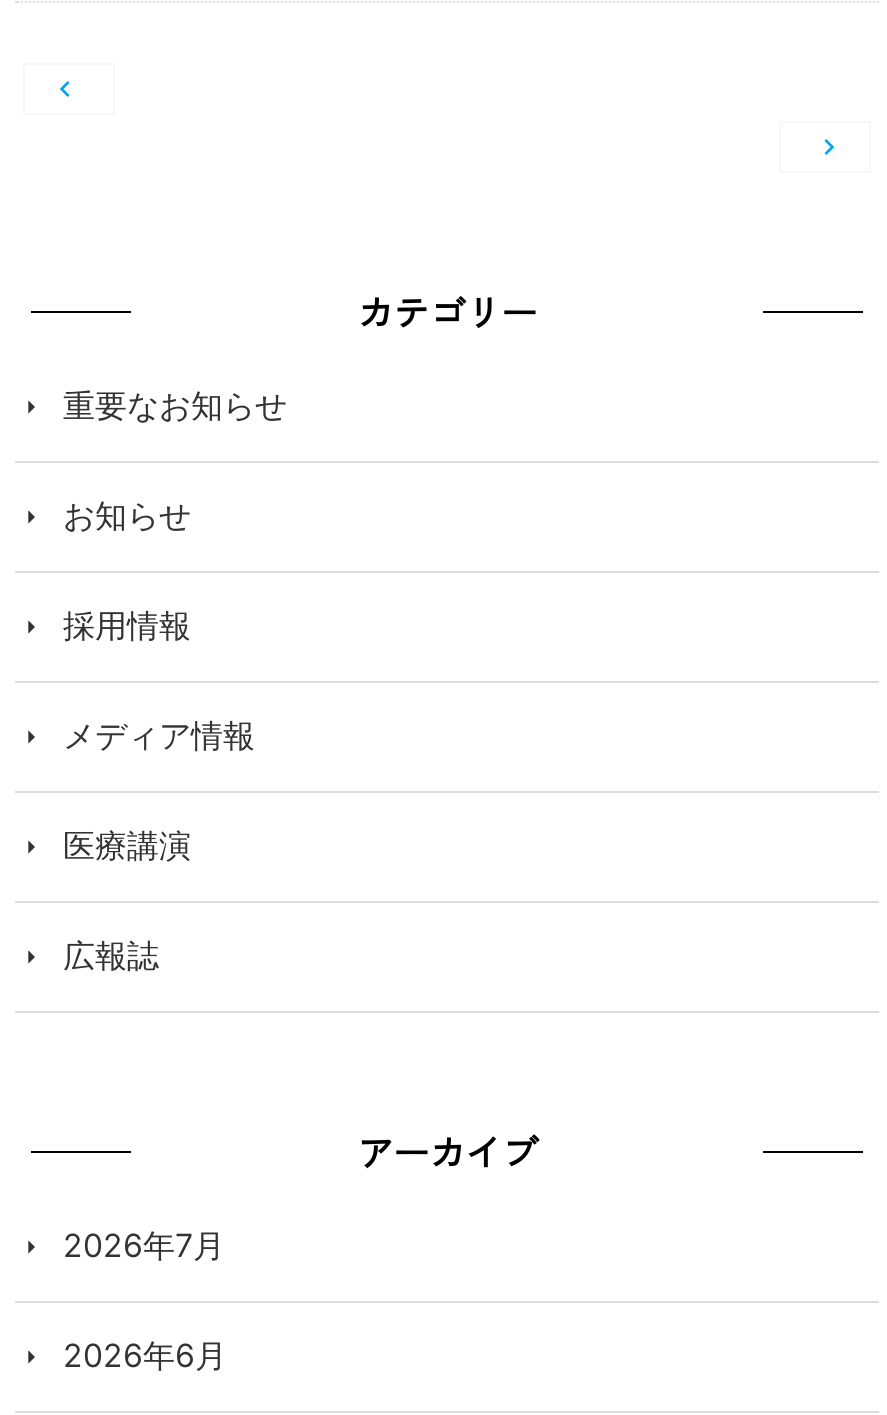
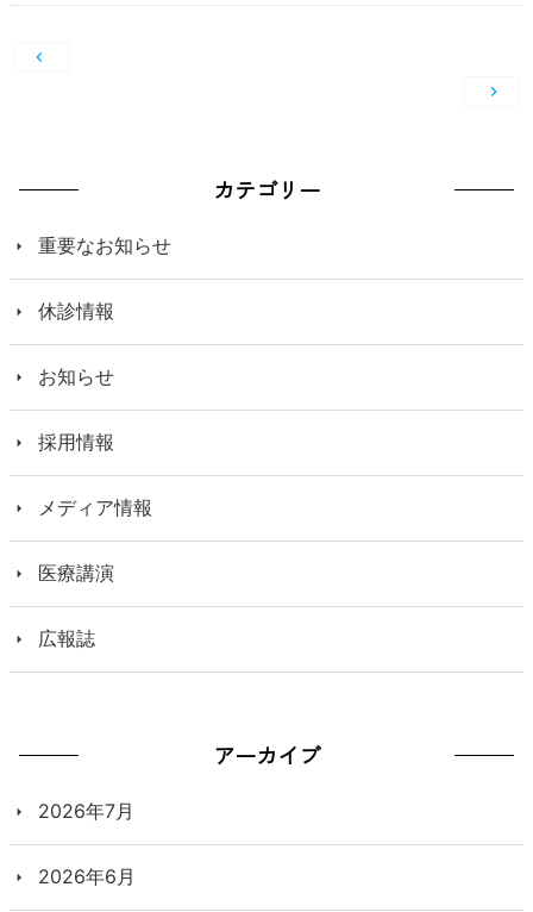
+ 休診情報
